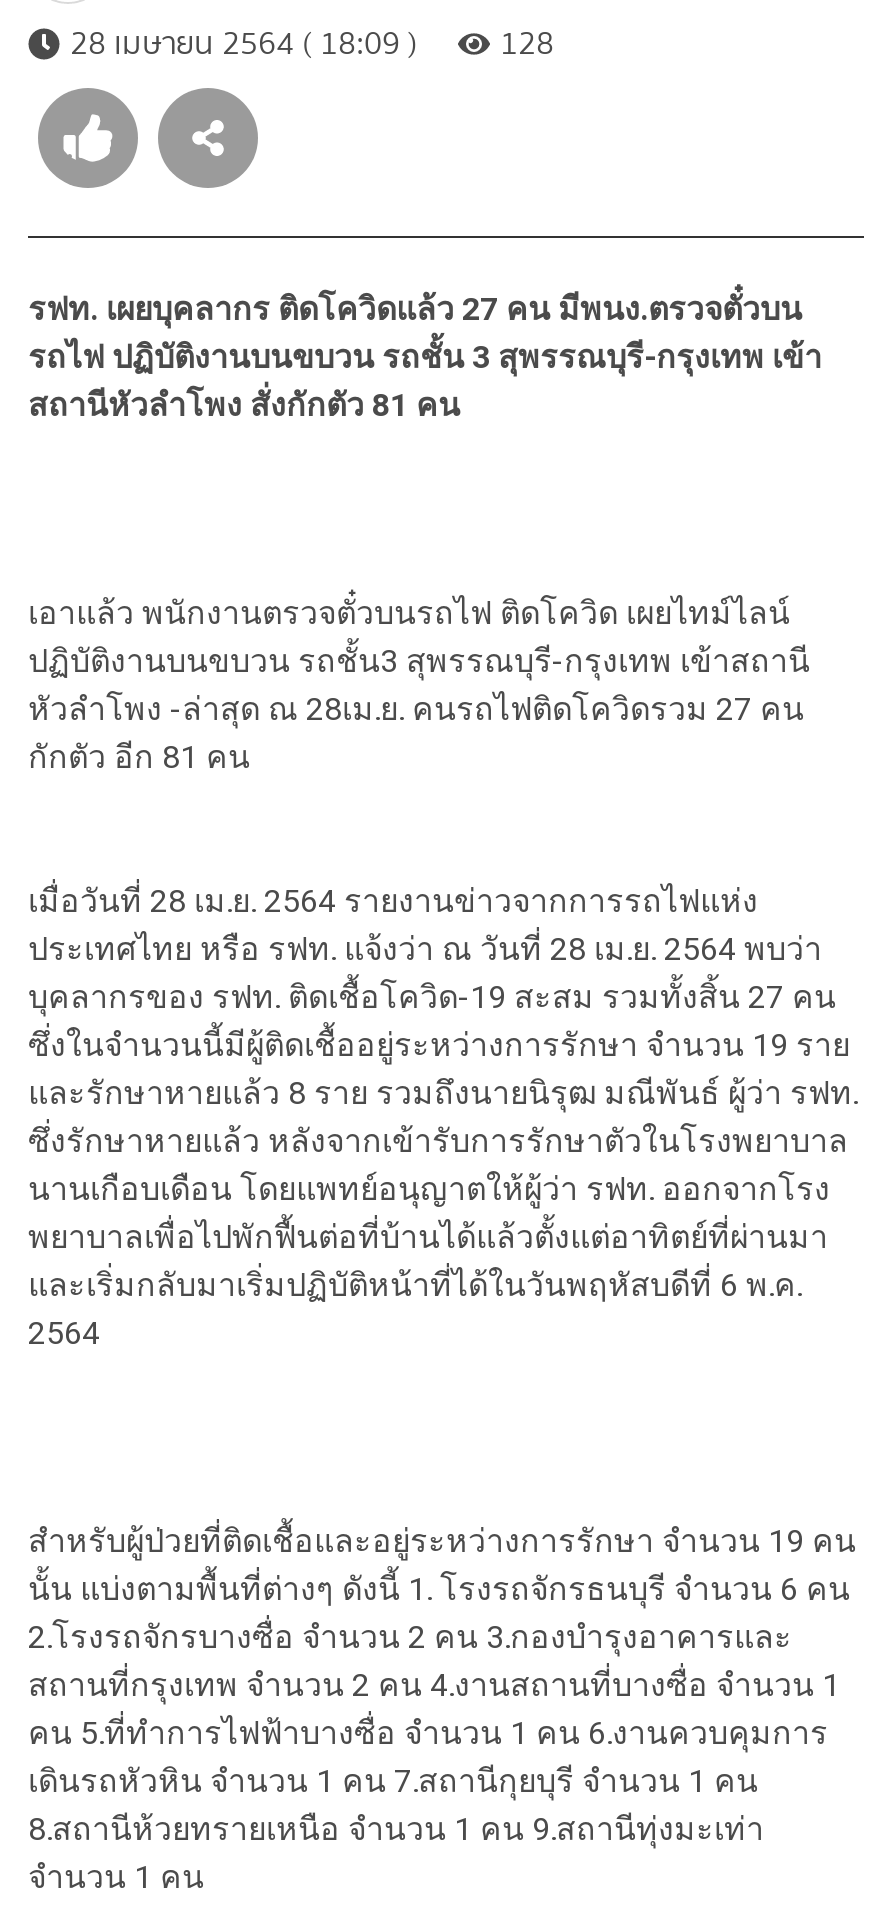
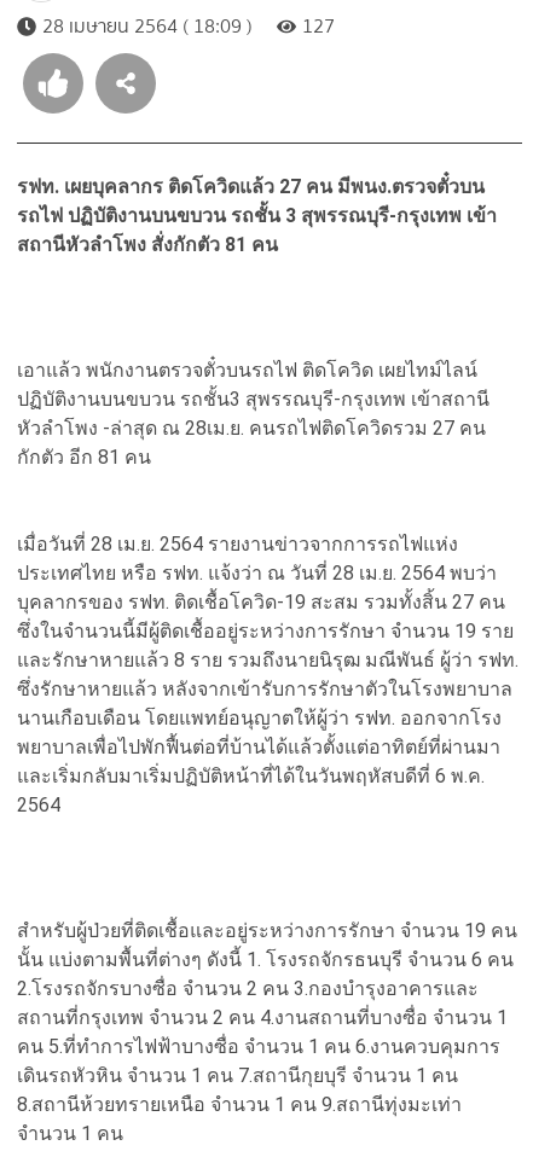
- 28 เมษายน 2564 ( 18:09 ) 128
+ 28 เมษายน 2564 ( 18:09 ) 127
